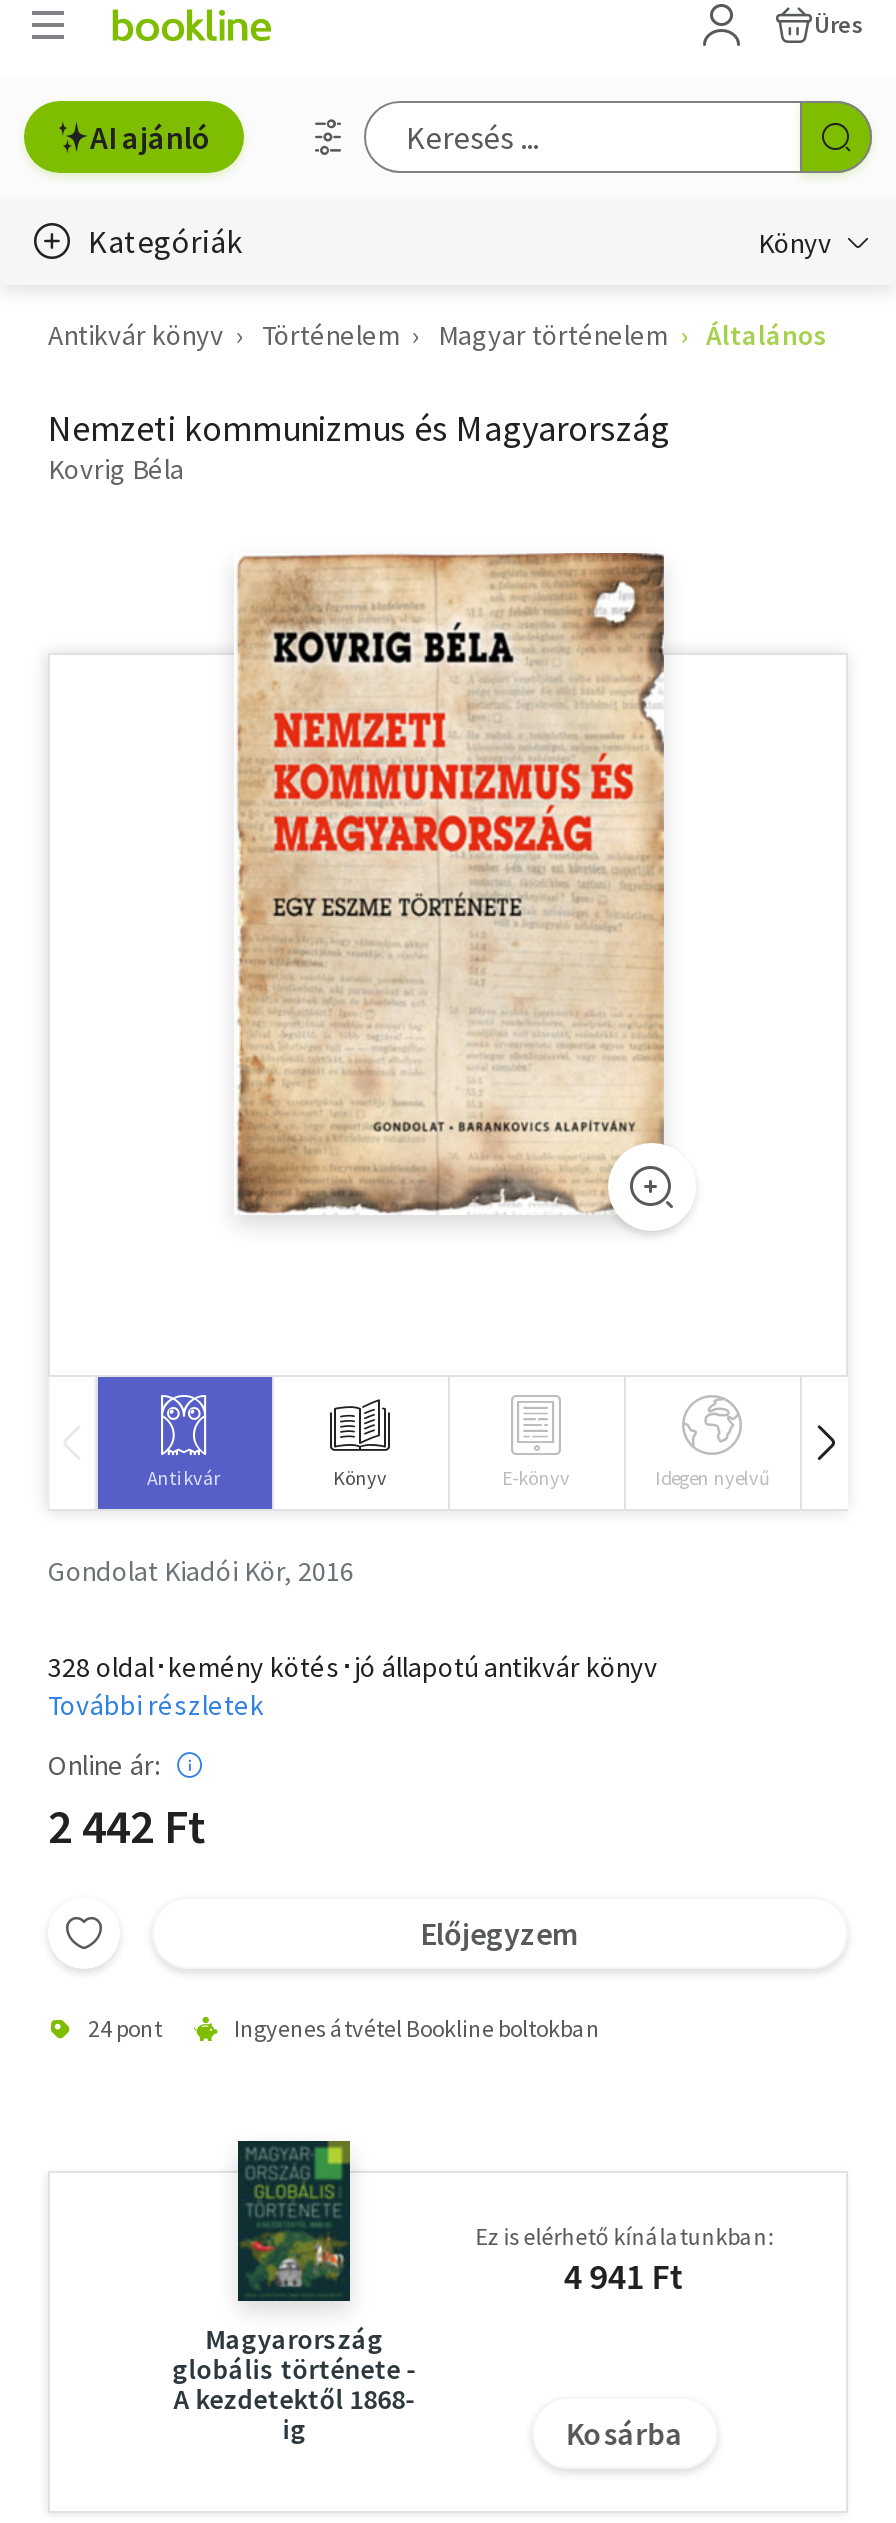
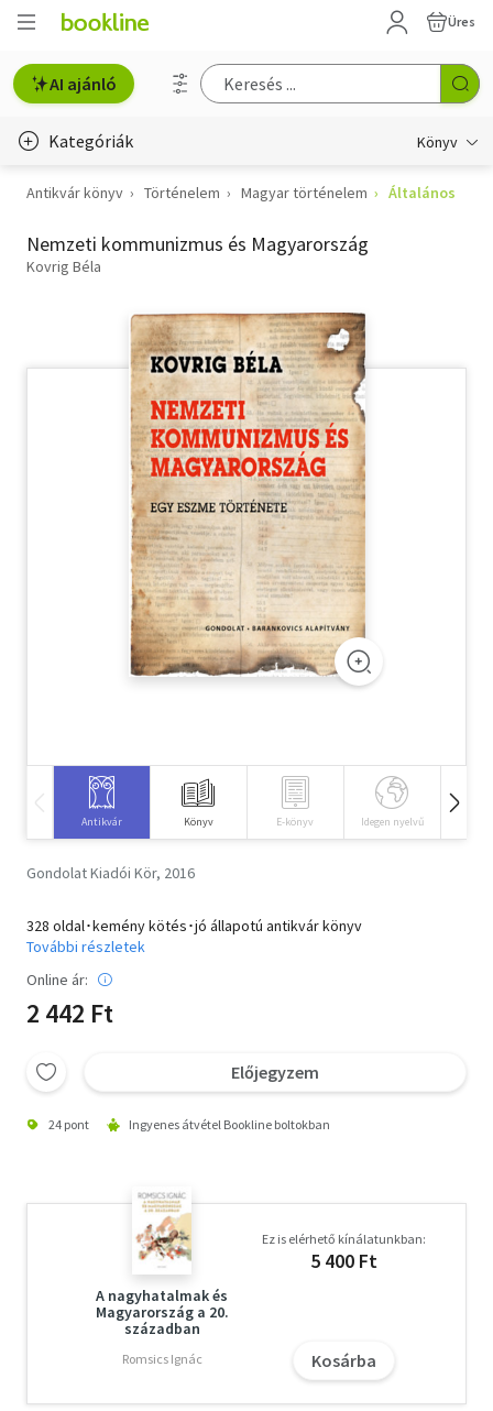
- [image]
- Magyarország
- globális története -
- A kezdetektől 1868-
- ig
+ [image]
+ A nagyhatalmak és
+ Magyarország a 20.
+ században
+ Romsics Ignác

- 4 941 Ft
+ 5 400 Ft
